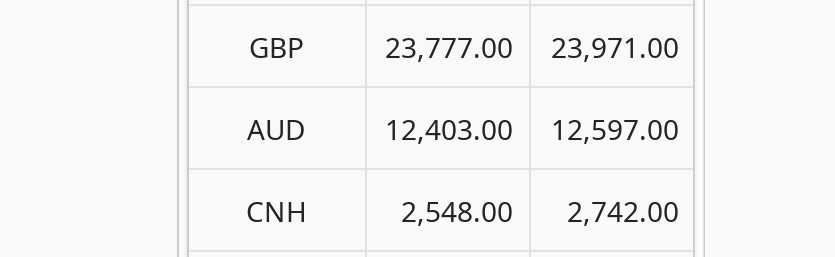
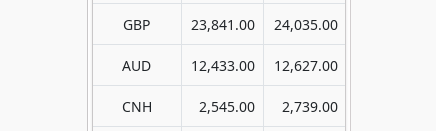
- 23,777.00
+ 23,841.00

- 23,971.00
+ 24,035.00

- 12,403.00
+ 12,433.00

- 12,597.00
+ 12,627.00

- 2,548.00
+ 2,545.00

- 2,742.00
+ 2,739.00
